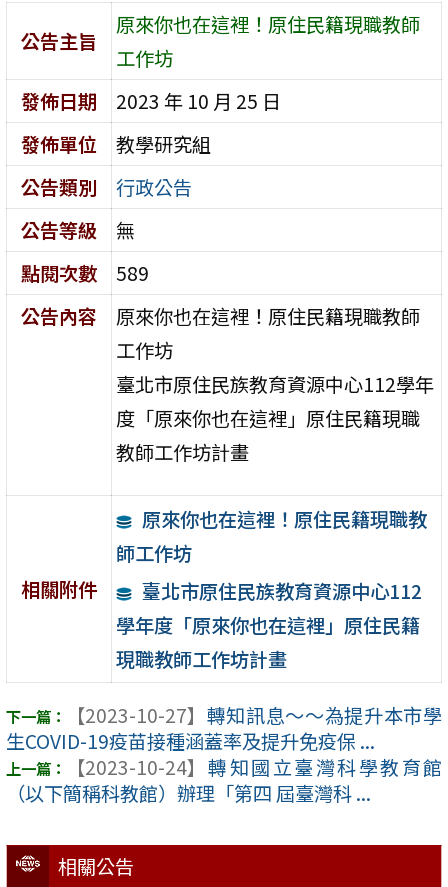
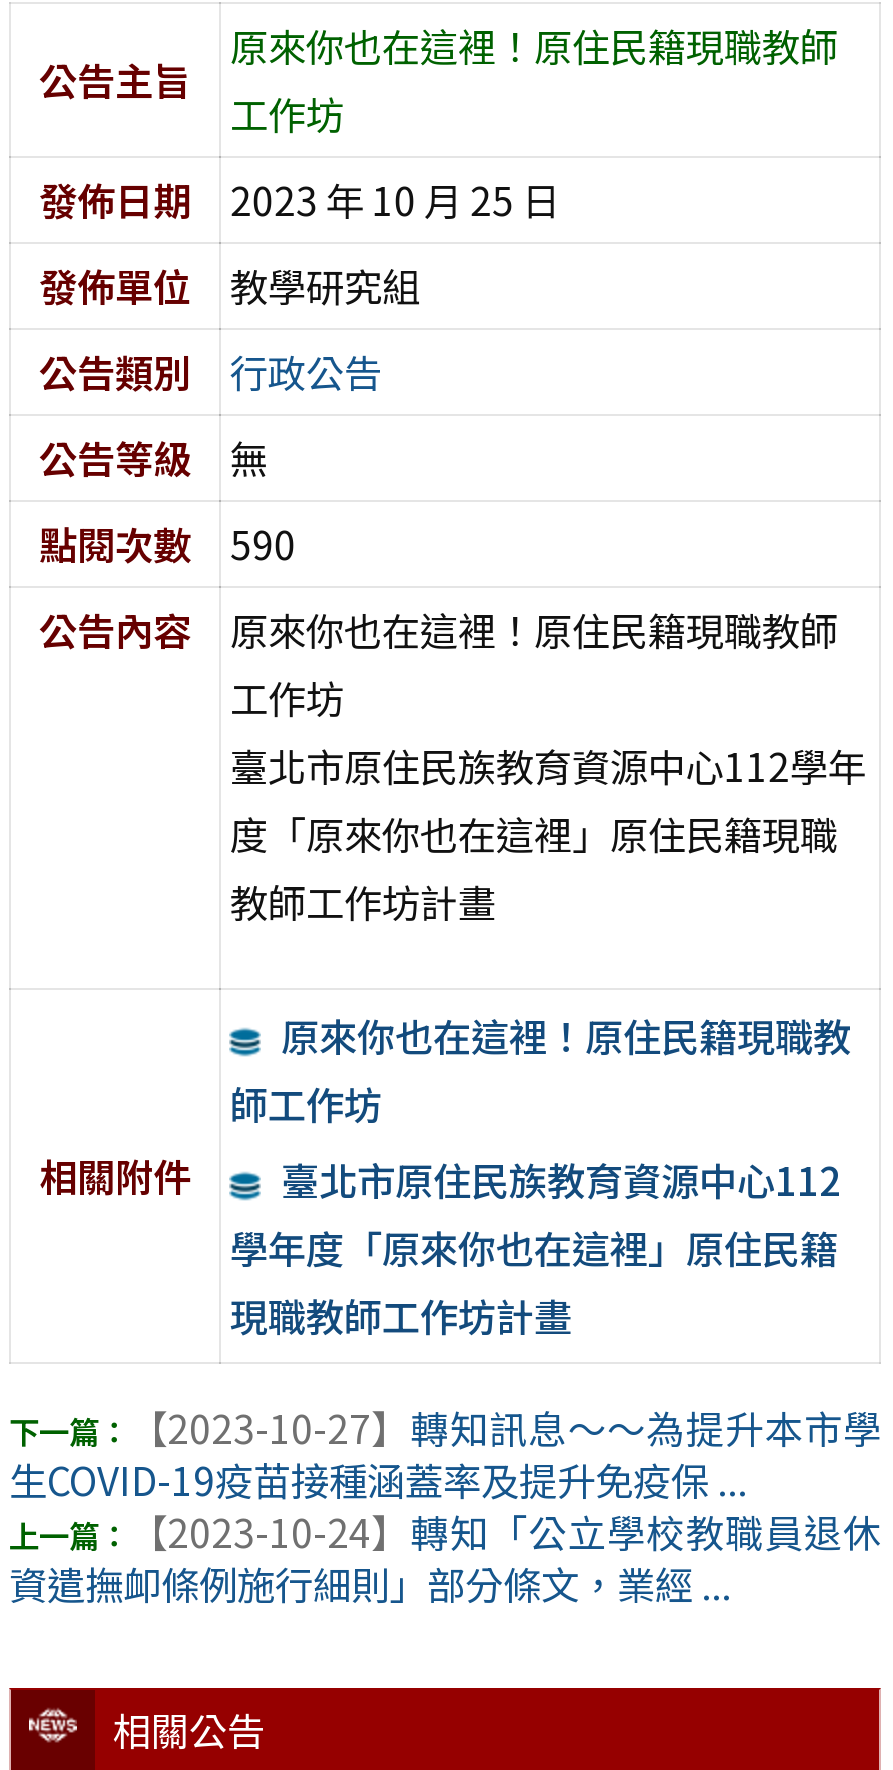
- 點閱次數 589
+ 點閱次數 590

- 【2023-10-24】轉知國立臺灣科學教育館
- （以下簡稱科教館）辦理「第四 屆臺灣科 ...
+ 【2023-10-24】轉知「公立學校教職員退休
+ 資遣撫卹條例施行細則」部分條文，業經 ...
